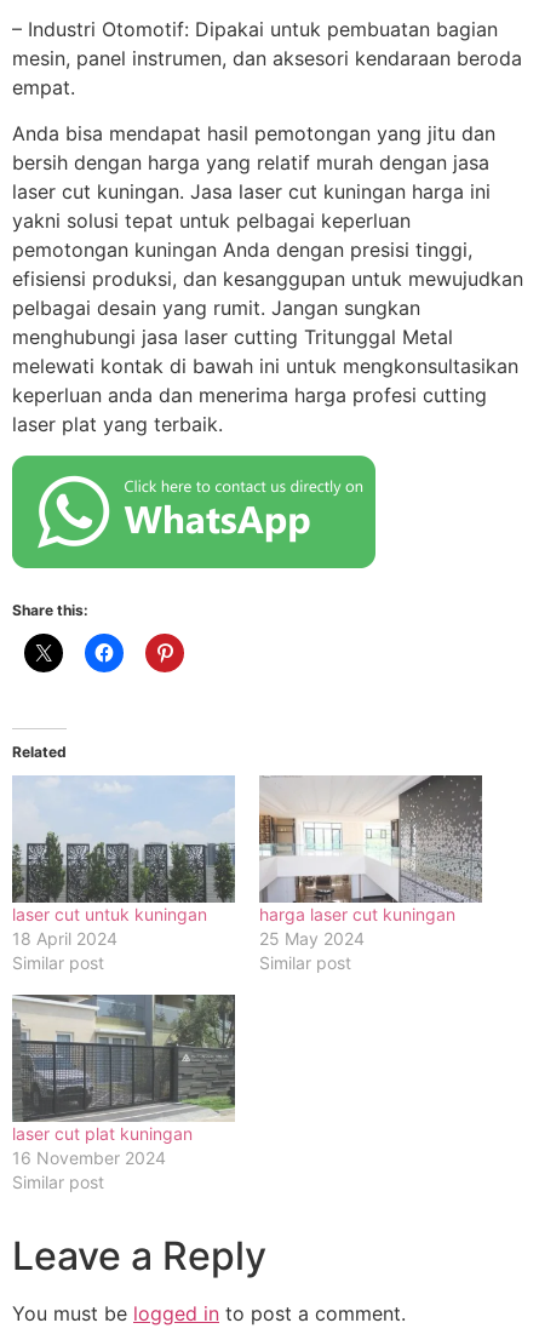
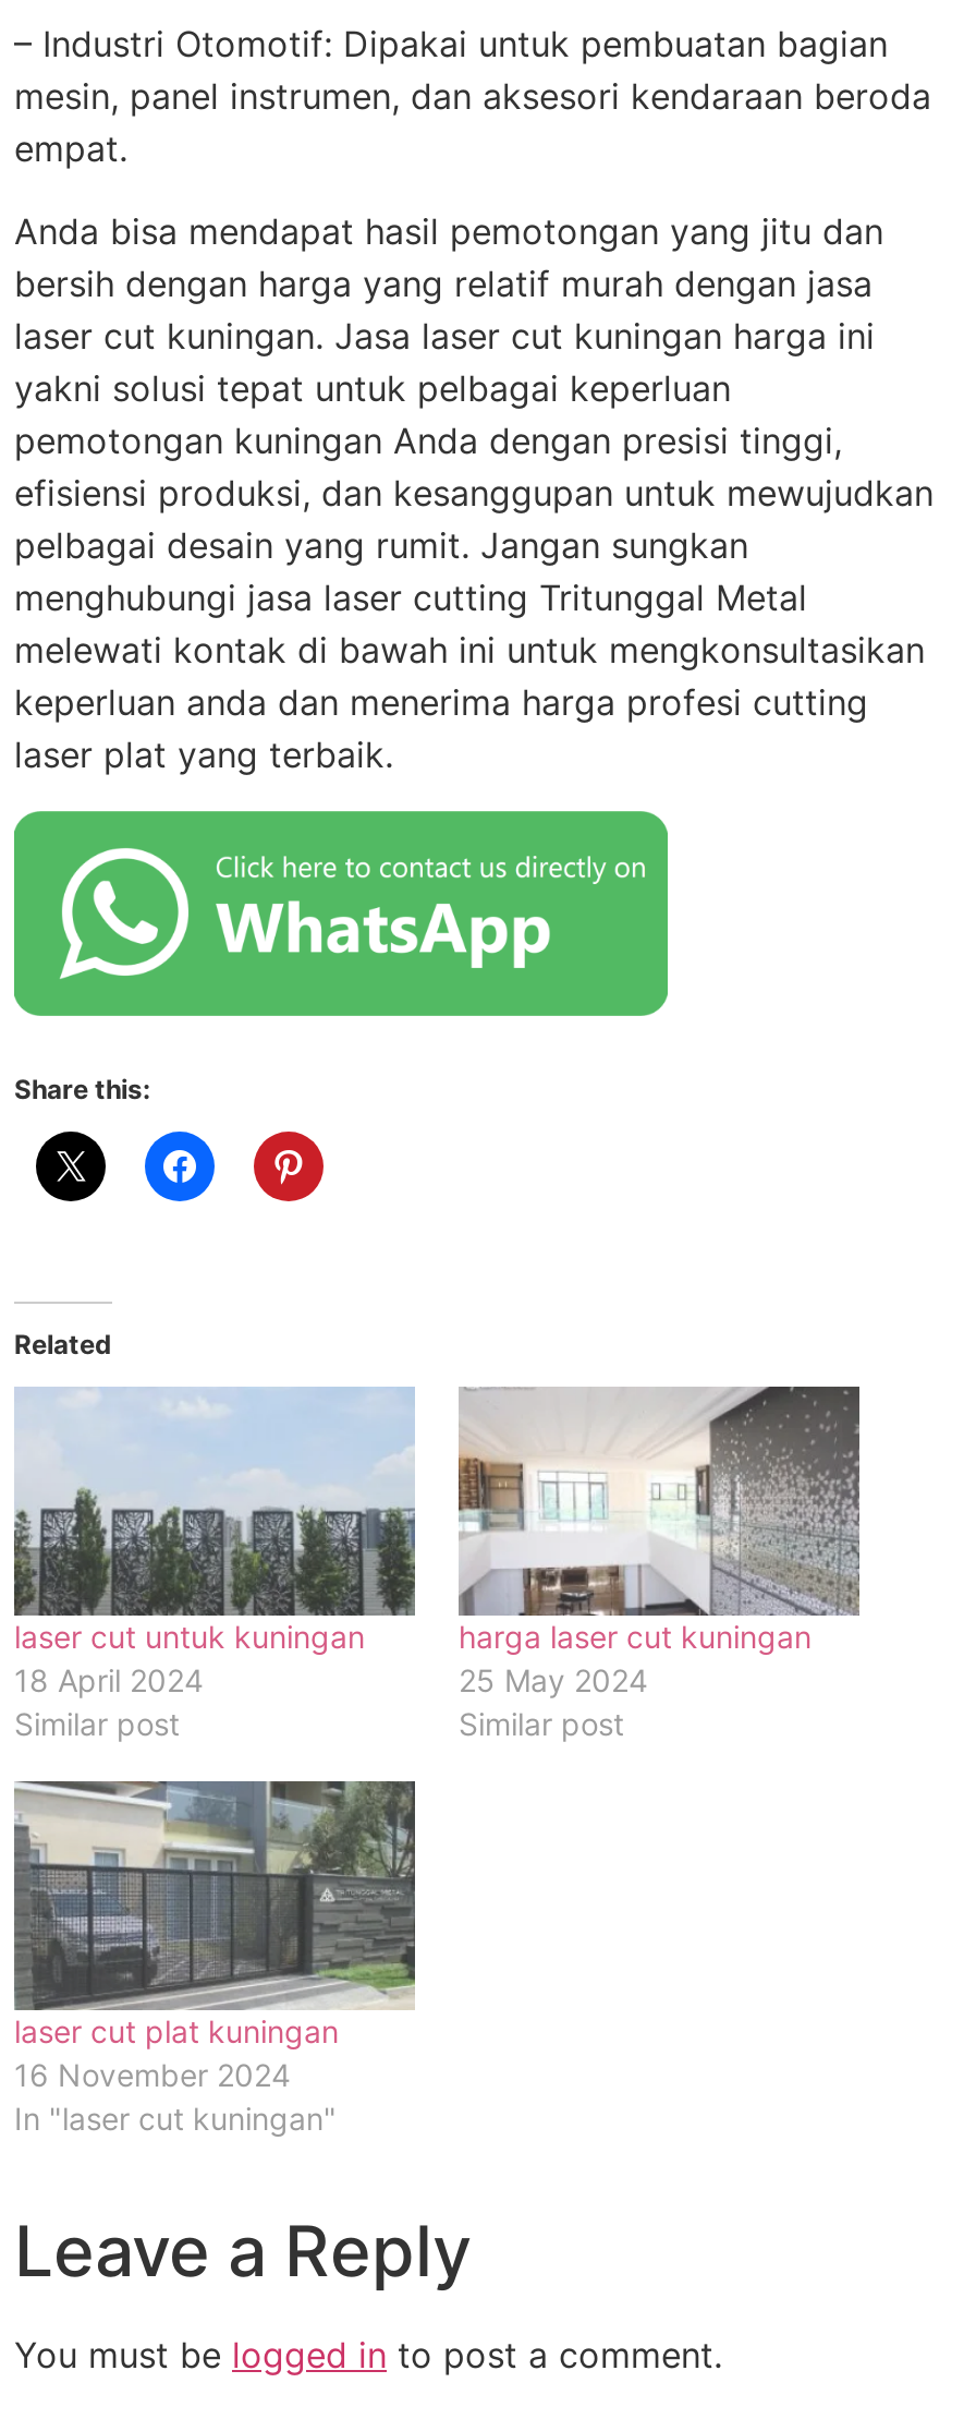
- Similar post
+ In "laser cut kuningan"
